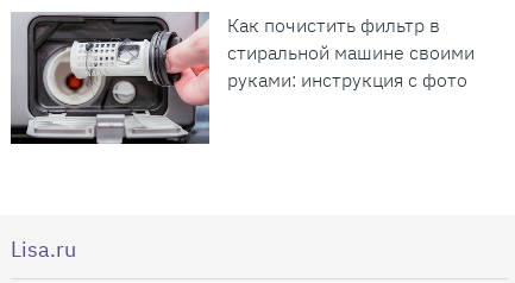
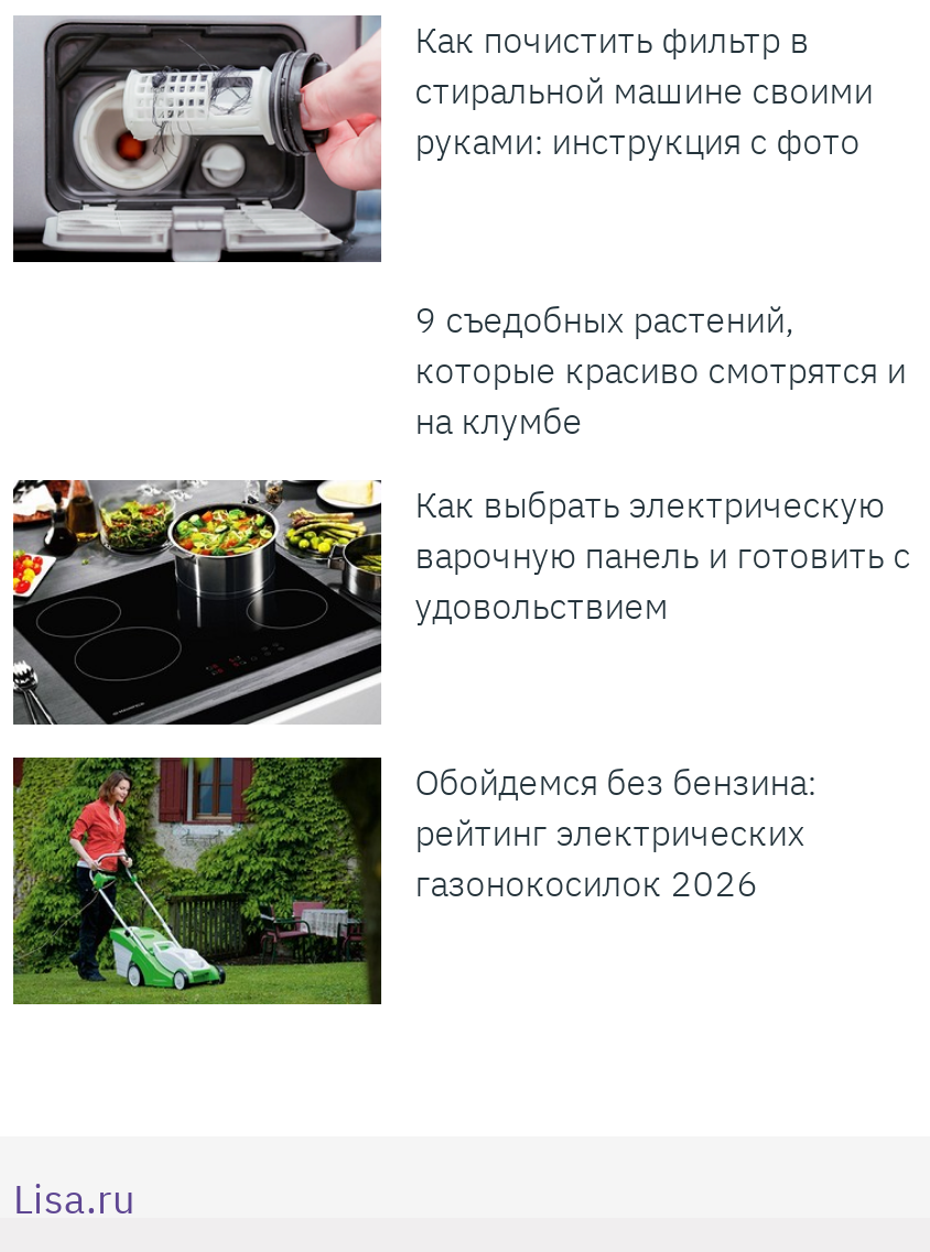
+ [image]
+ 9 съедобных растений,
+ которые красиво смотрятся и
+ на клумбе
+ Как выбрать электрическую
+ варочную панель и готовить с
+ удовольствием

+ [image]
+ Обойдемся без бензина:
+ рейтинг электрических
+ газонокосилок 2026
